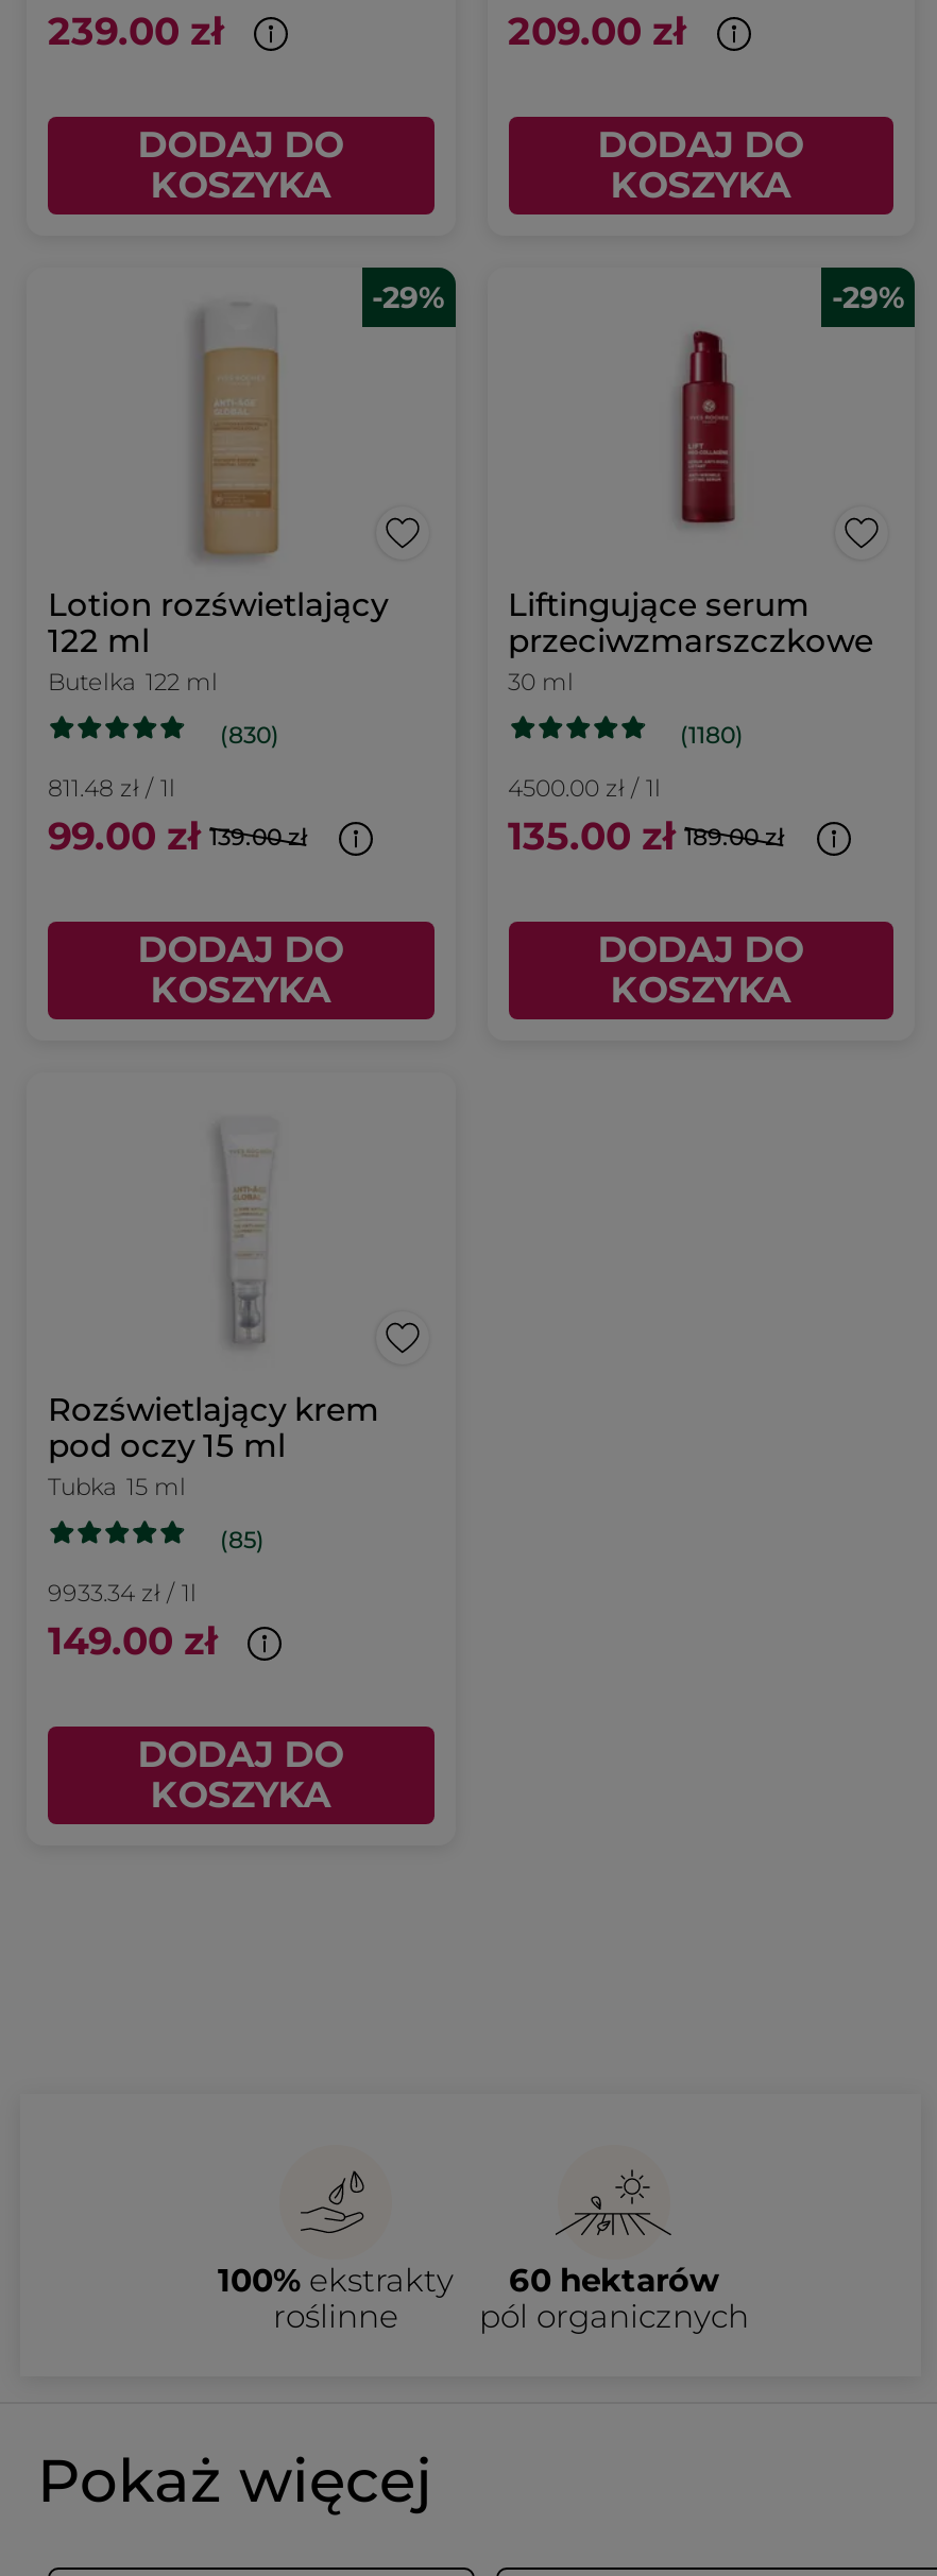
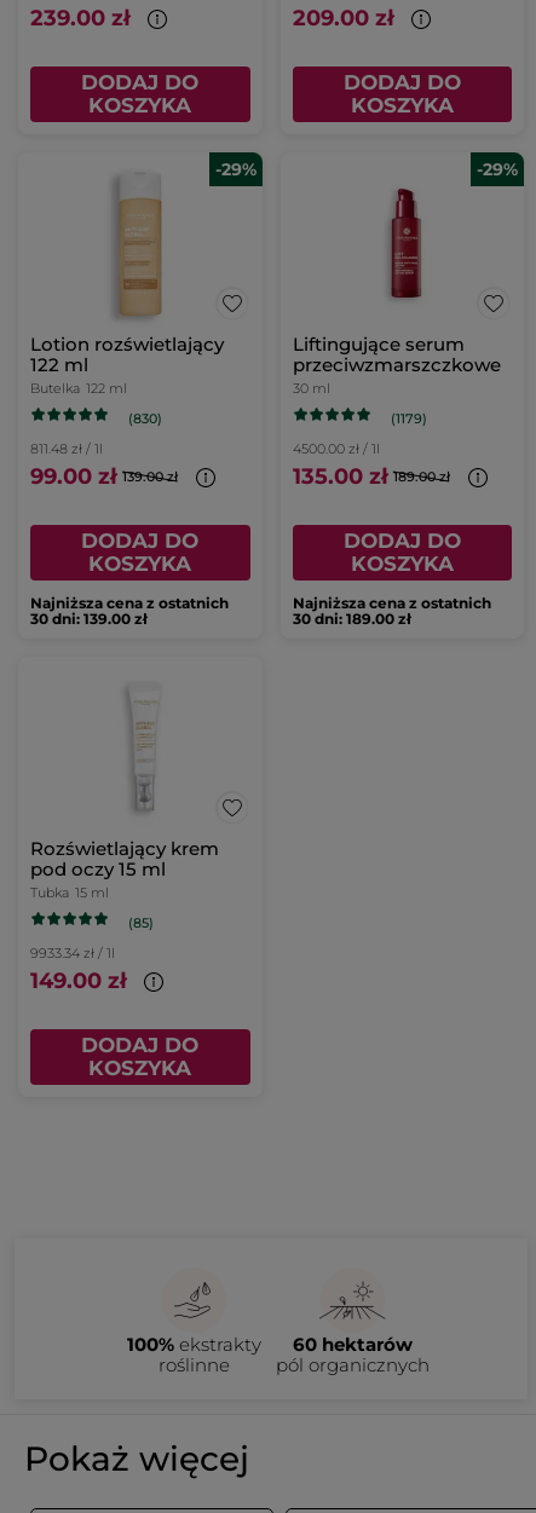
- (1180)
+ (1179)

+ Najniższa cena z ostatnich
+ 30 dni: 139.00 zł

+ Najniższa cena z ostatnich
+ 30 dni: 189.00 zł
